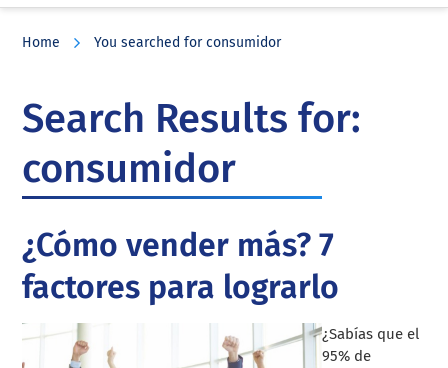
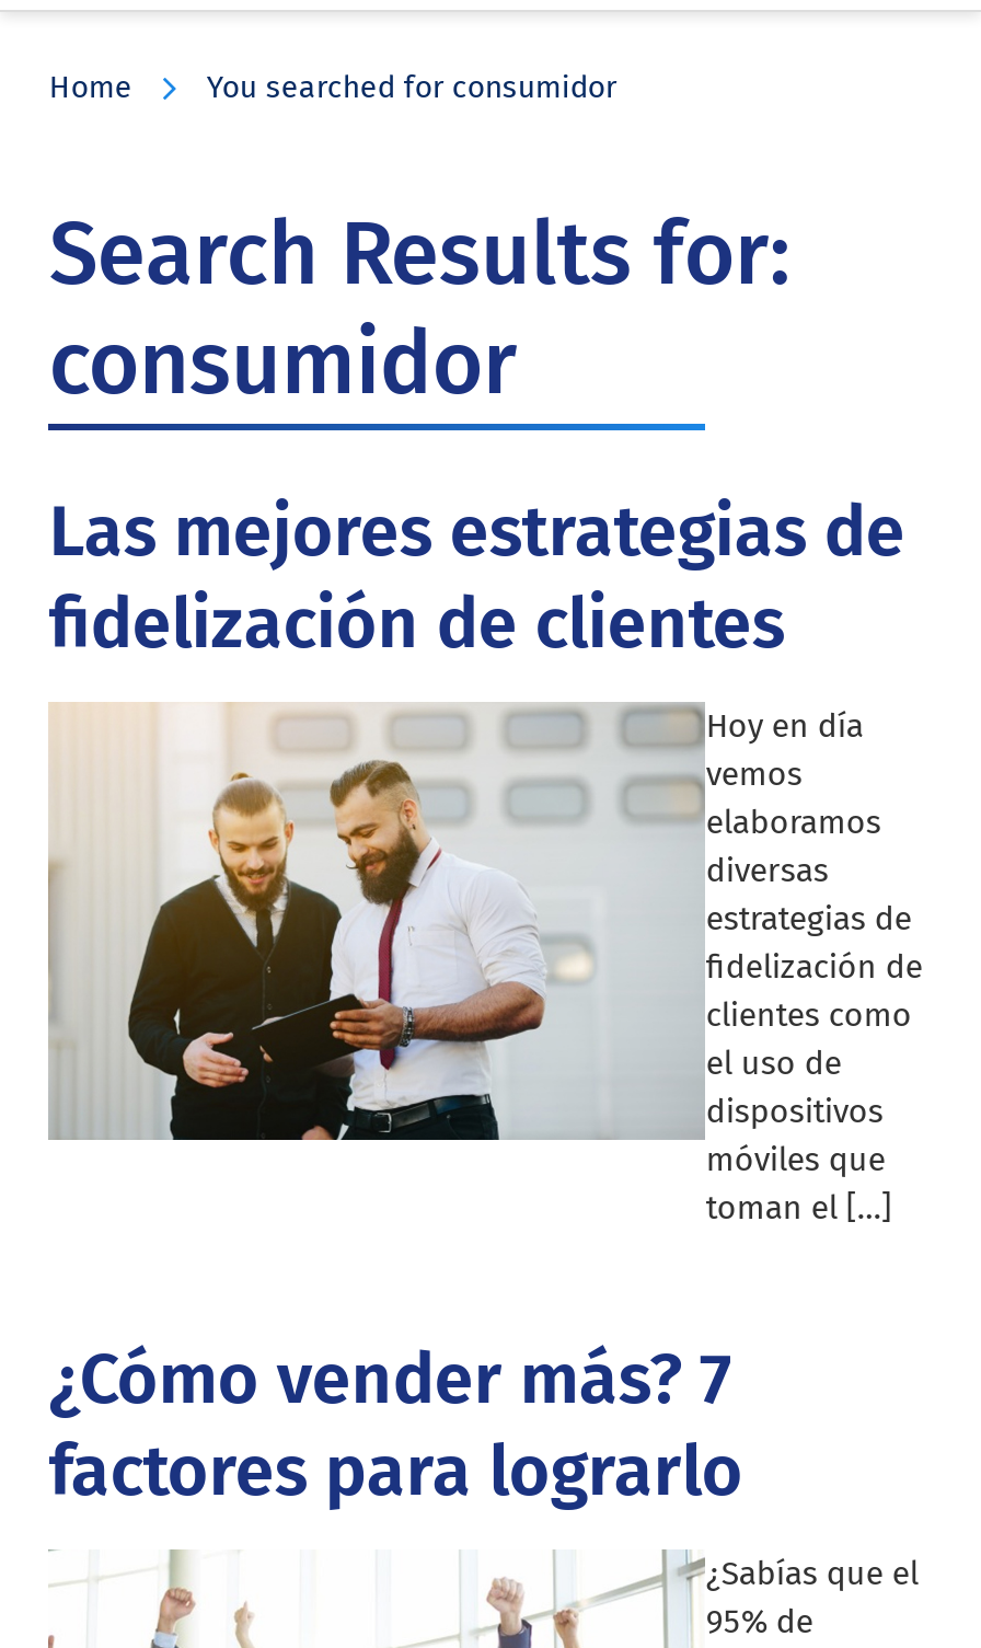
+ [image]
+ Las mejores estrategias de
+ fidelización de clientes
+ Hoy en día
+ vemos
+ elaboramos
+ diversas
+ estrategias de
+ fidelización de
+ clientes como
+ el uso de
+ dispositivos
+ móviles que
+ toman el […]
